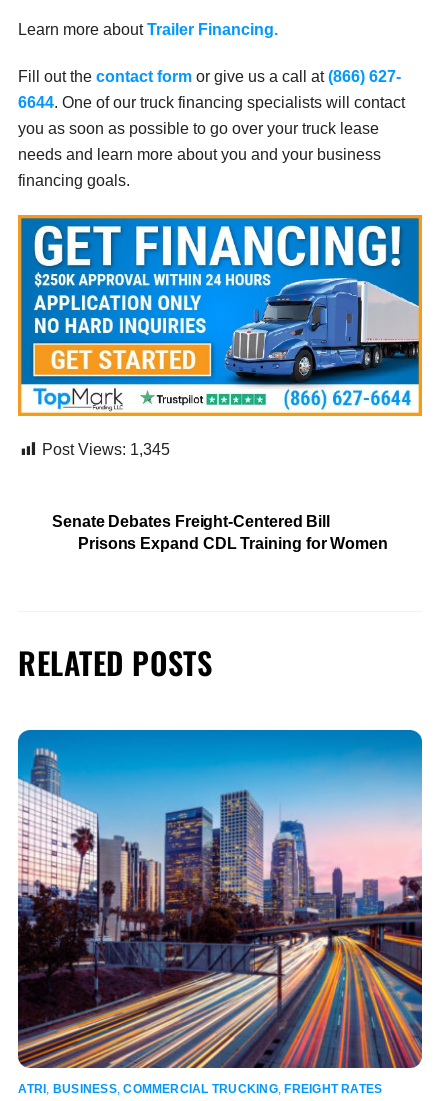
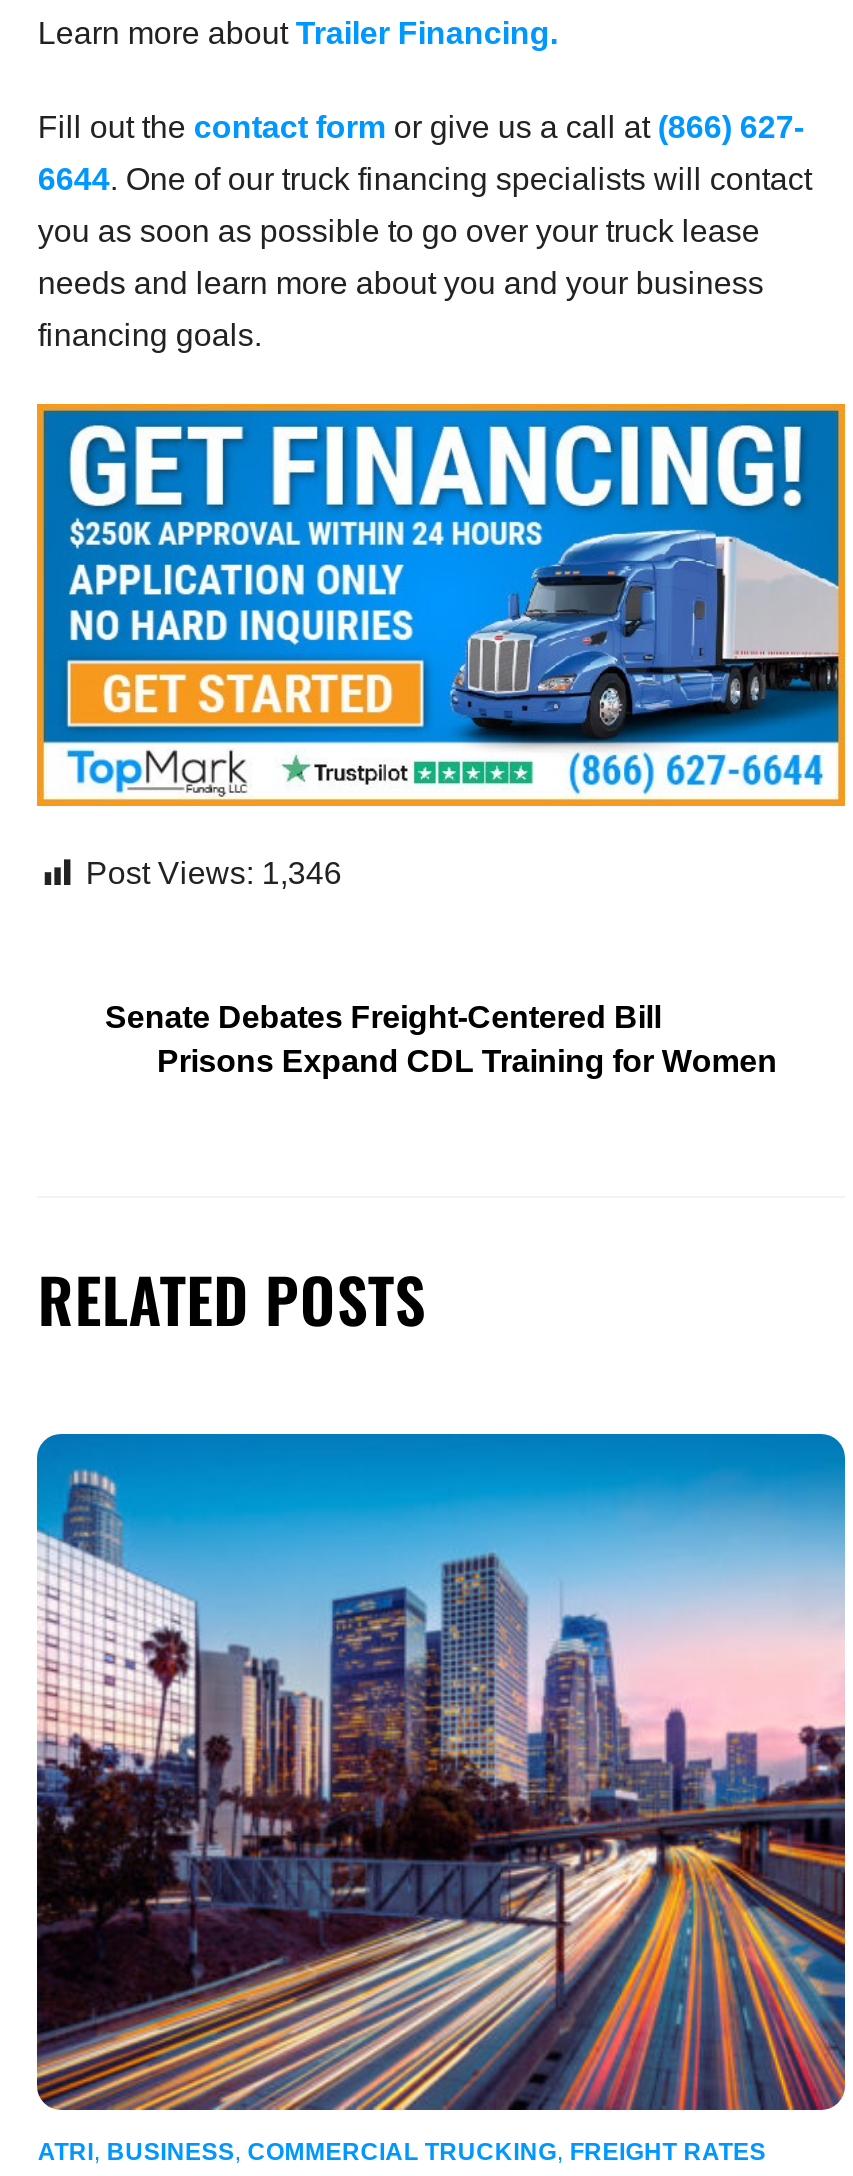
- Post Views: 1,345
+ Post Views: 1,346
